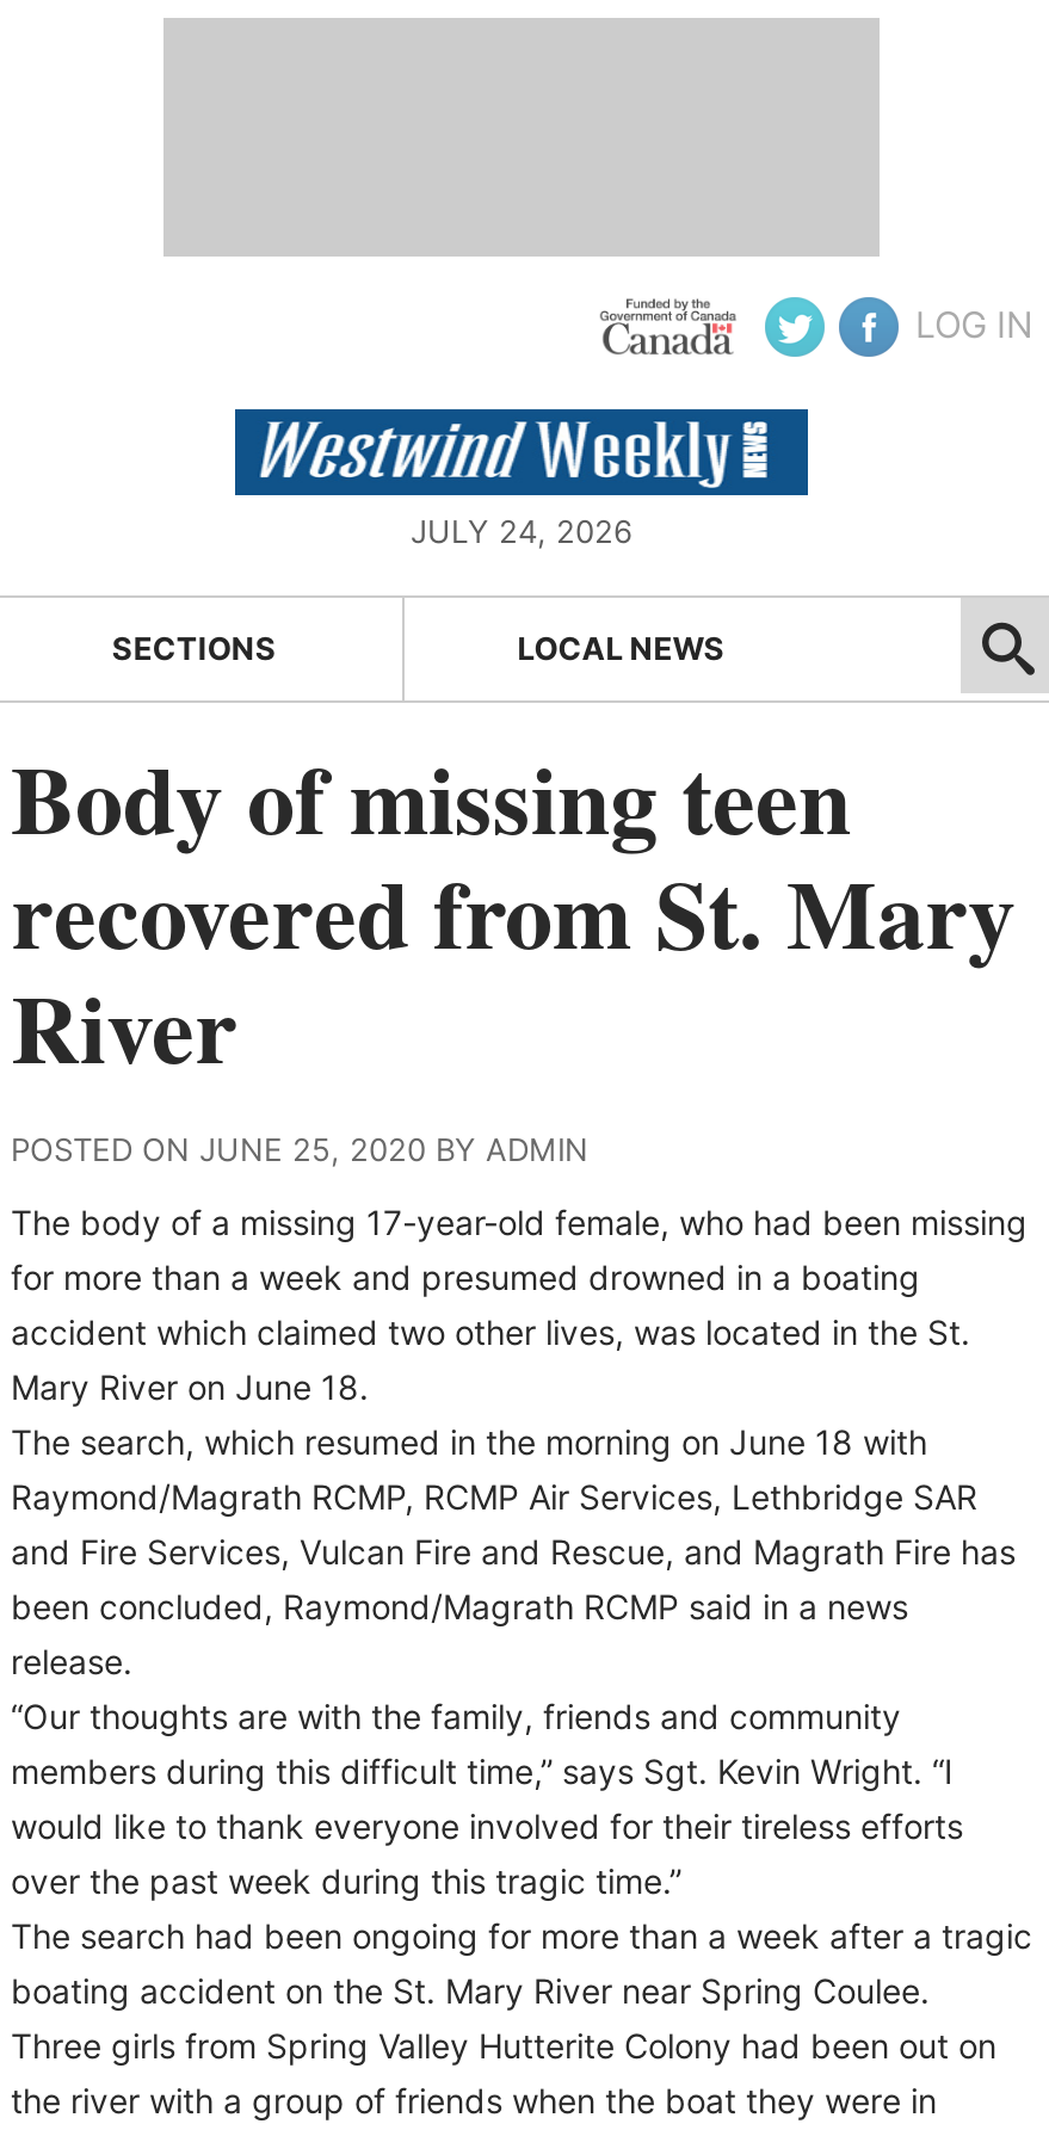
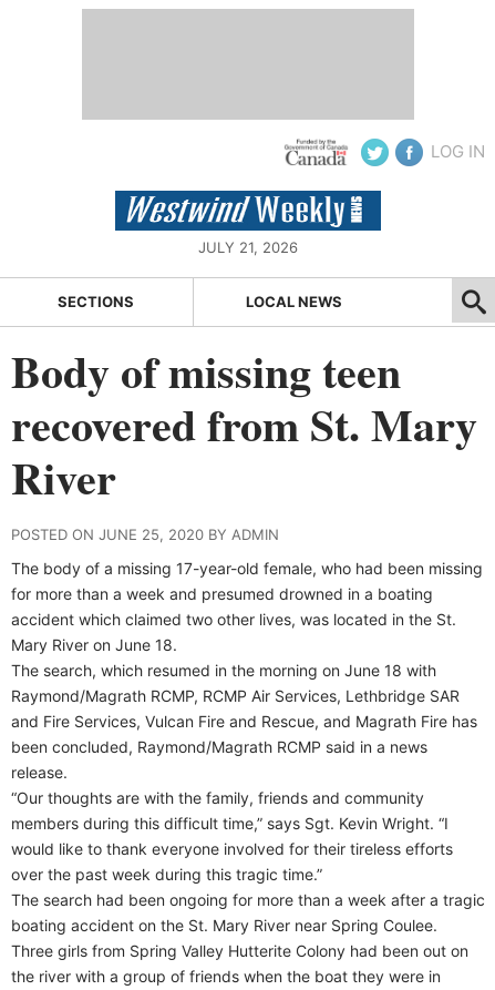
- JULY 24, 2026
+ JULY 21, 2026
